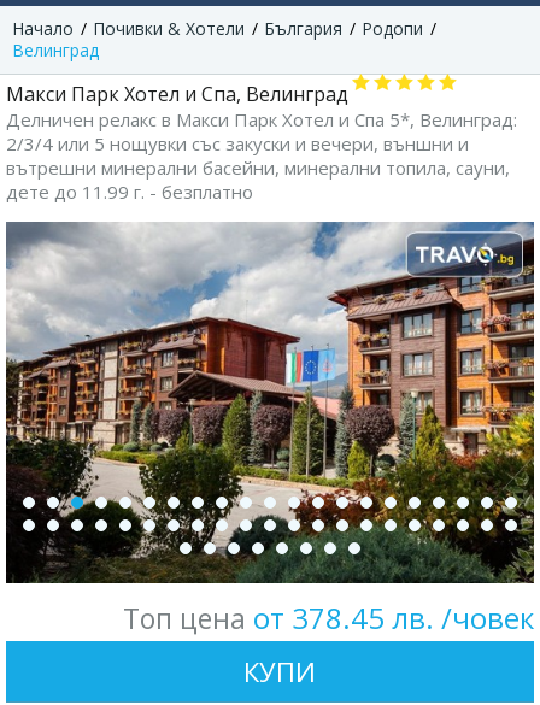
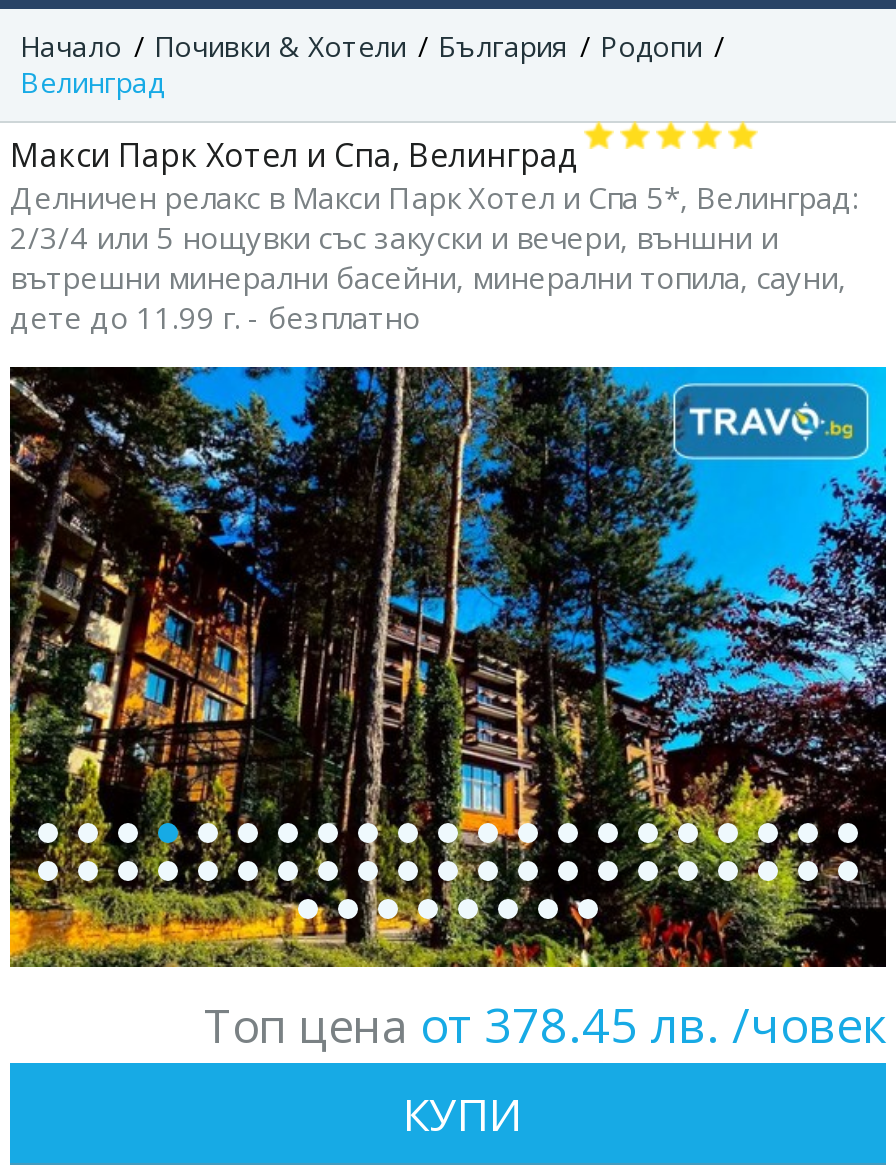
- [image]
+ [image]
